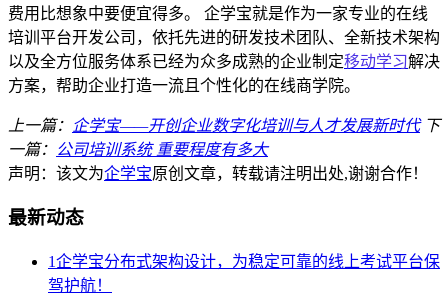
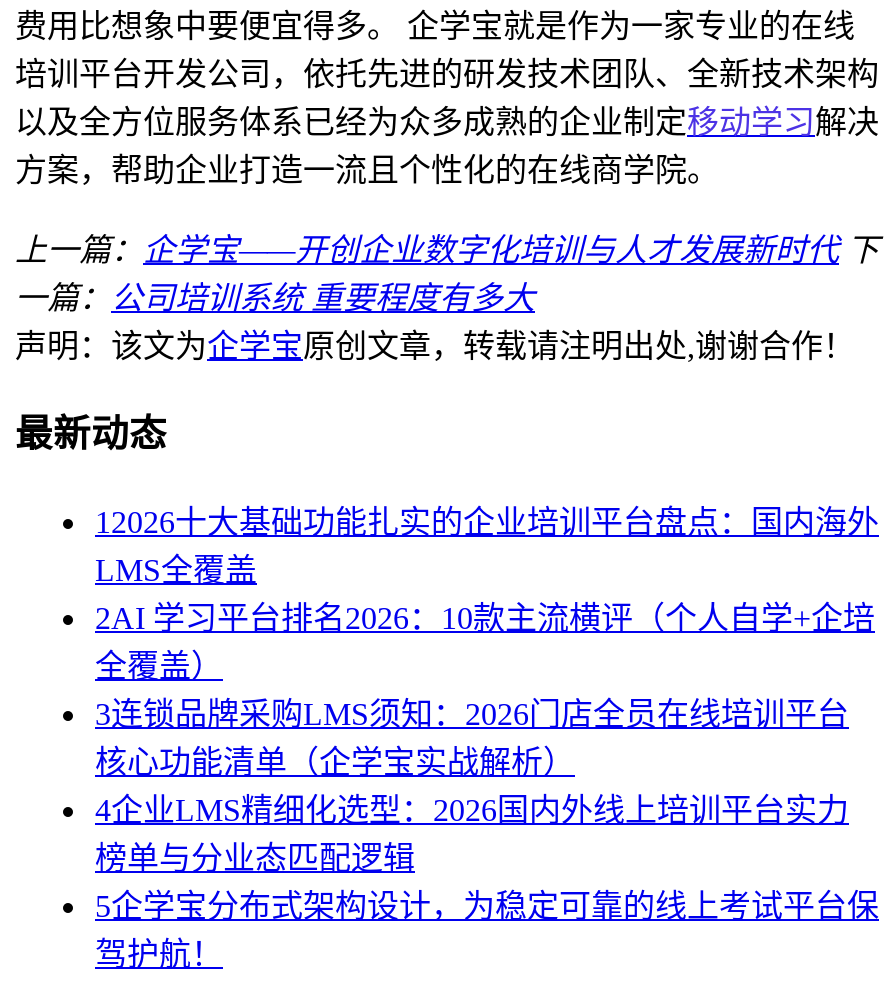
- 1企学宝分布式架构设计，为稳定可靠的线上考试平台保
+ 1 2026十大基础功能扎实的企业培训平台盘点：国内海外
+ LMS全覆盖
+ 2AI 学习平台排名2026：10款主流横评（个人自学+企培
+ 全覆盖）
+ 3连锁品牌采购LMS须知：2026门店全员在线培训平台
+ 核心功能清单（企学宝实战解析）
+ 4企业LMS精细化选型：2026国内外线上培训平台实力
+ 榜单与分业态匹配逻辑
+ 5企学宝分布式架构设计，为稳定可靠的线上考试平台保
